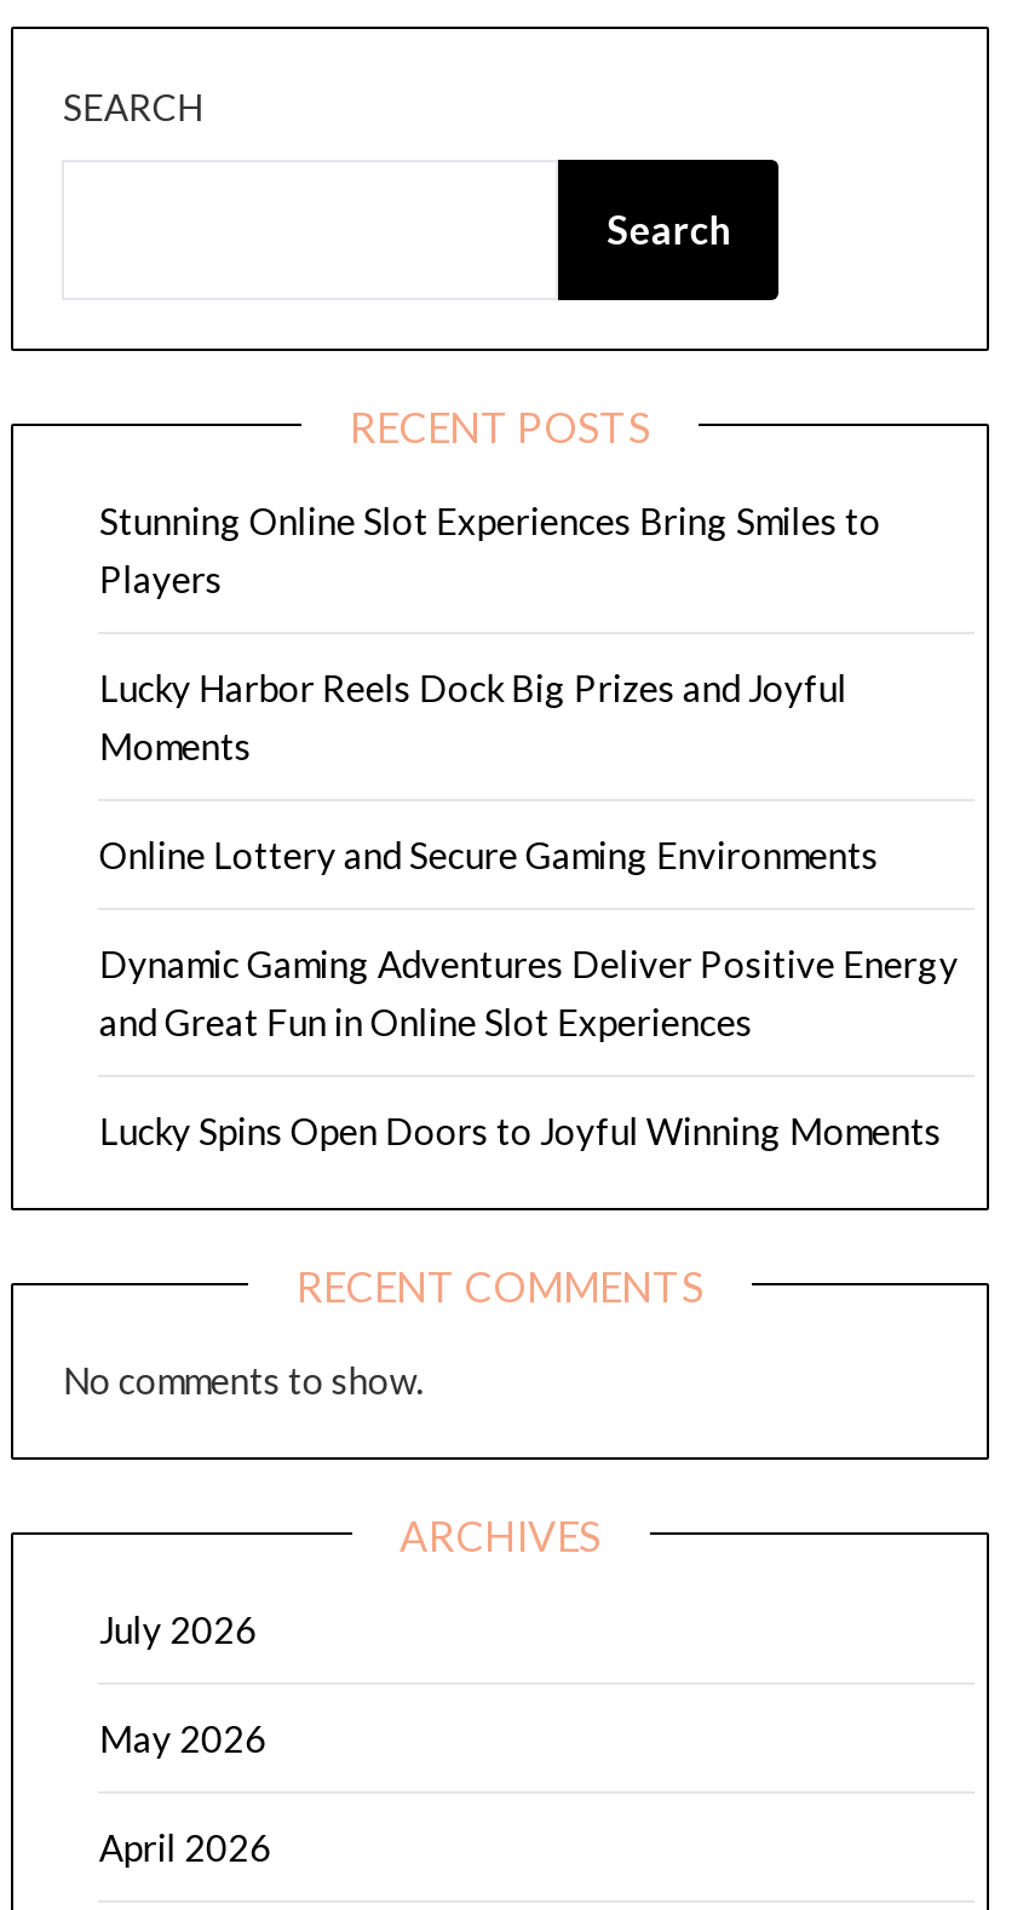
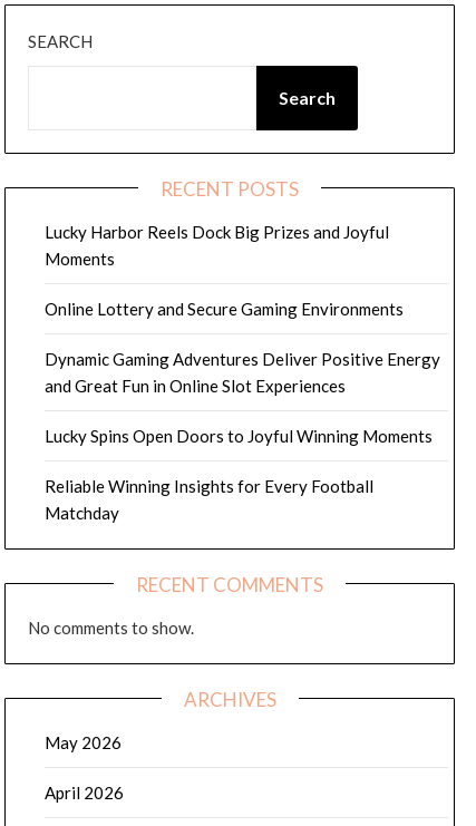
- Stunning Online Slot Experiences Bring Smiles to
- Players

moved up: Lucky Harbor Reels Dock Big Prizes and Joyful | Moments | Online Lottery and Secure Gaming Environments | Dynamic Gaming Adventures Deliver Positive Energy | and Great Fun in Online Slot Experiences | Lucky Spins Open Doors to Joyful Winning Moments

+ Reliable Winning Insights for Every Football
+ Matchday

- July 2026
